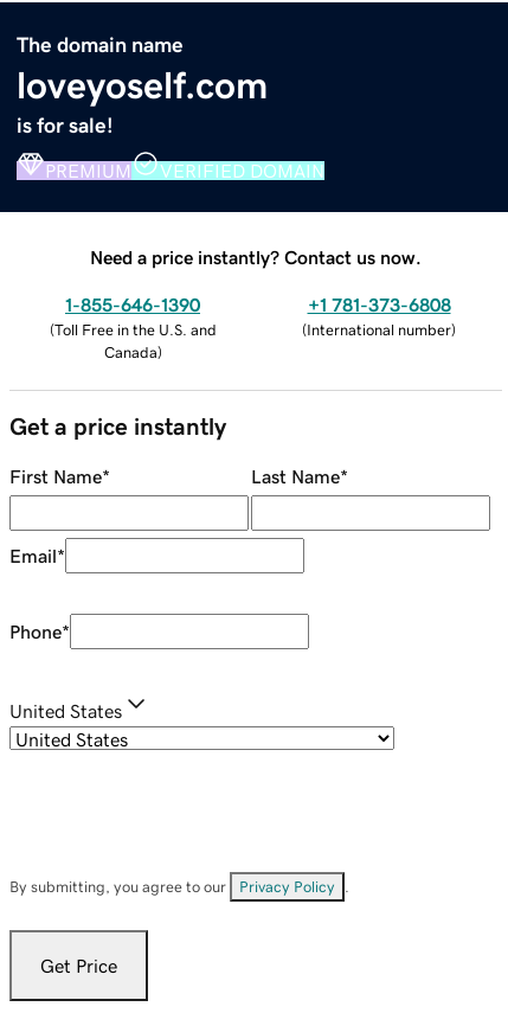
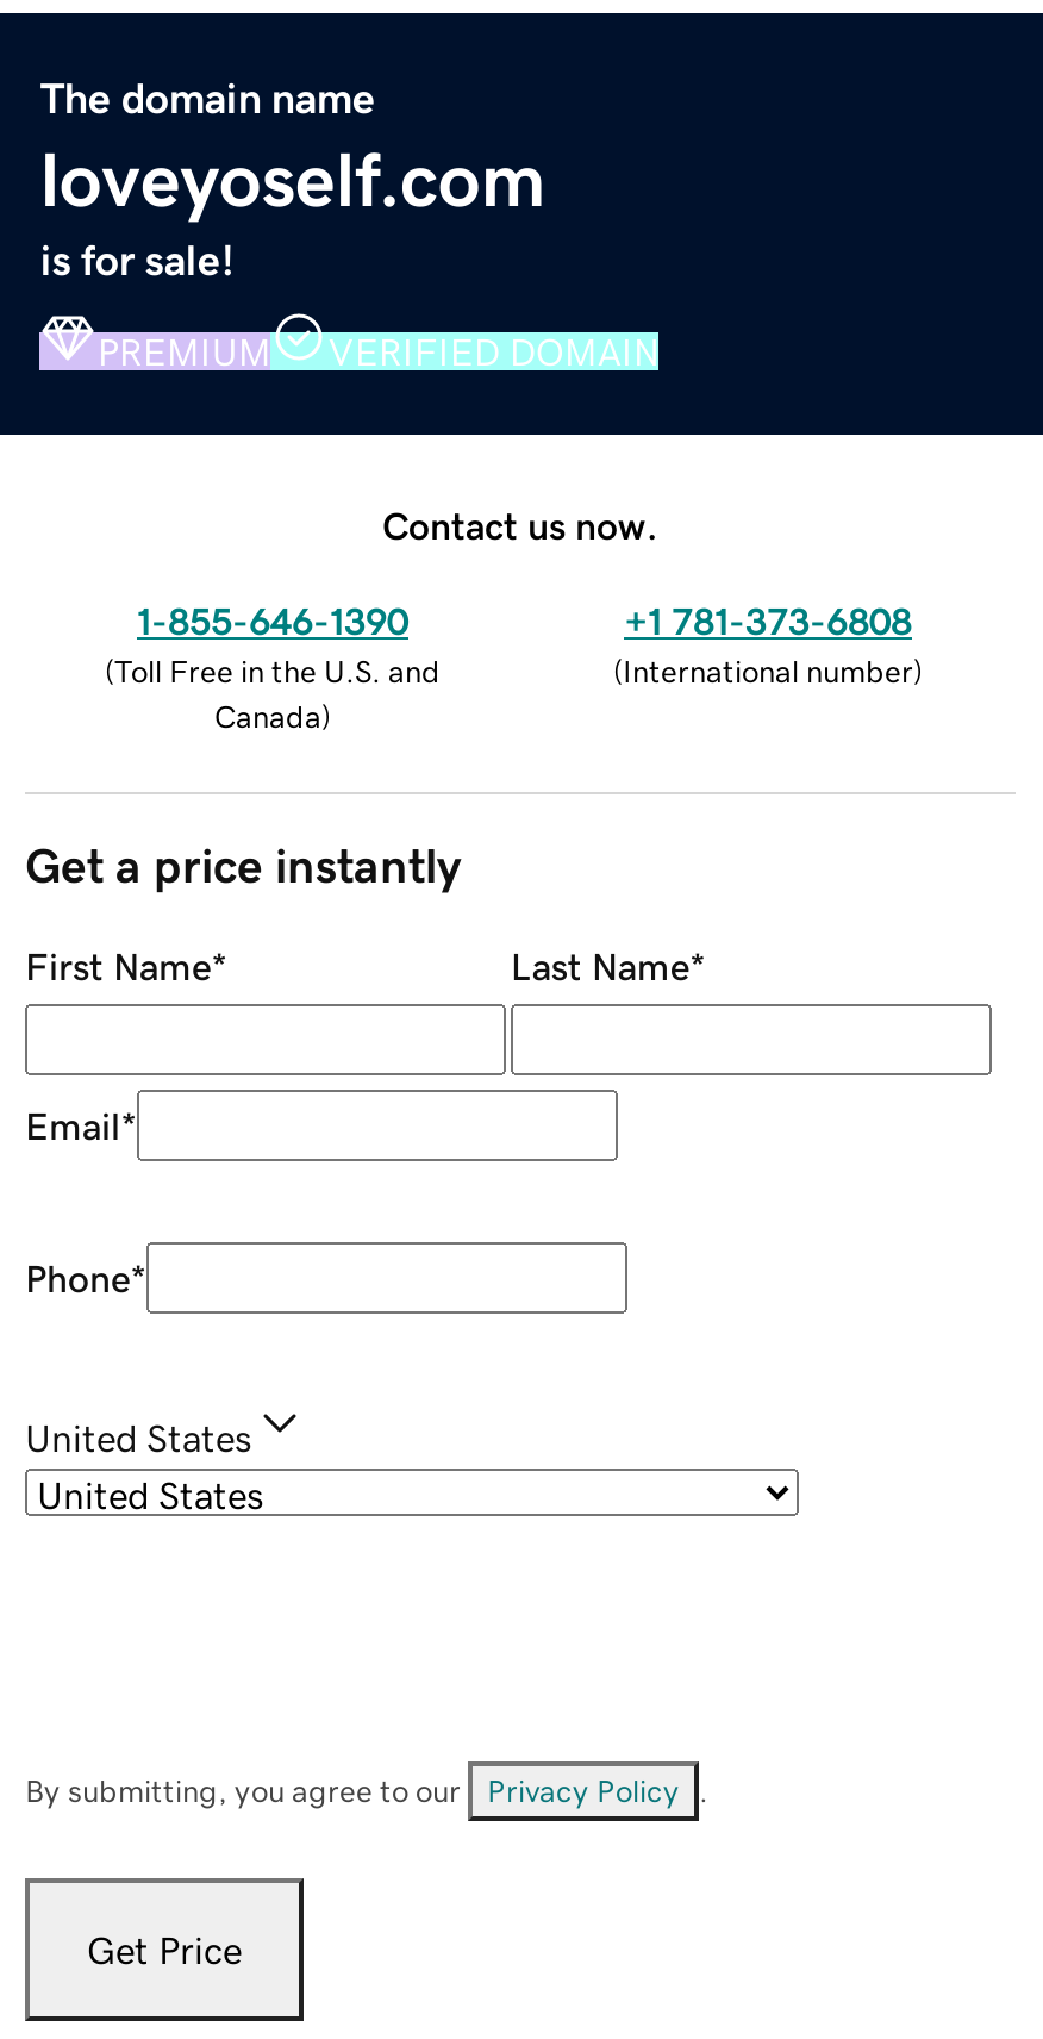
- Need a price instantly? Contact us now.
+ Contact us now.
